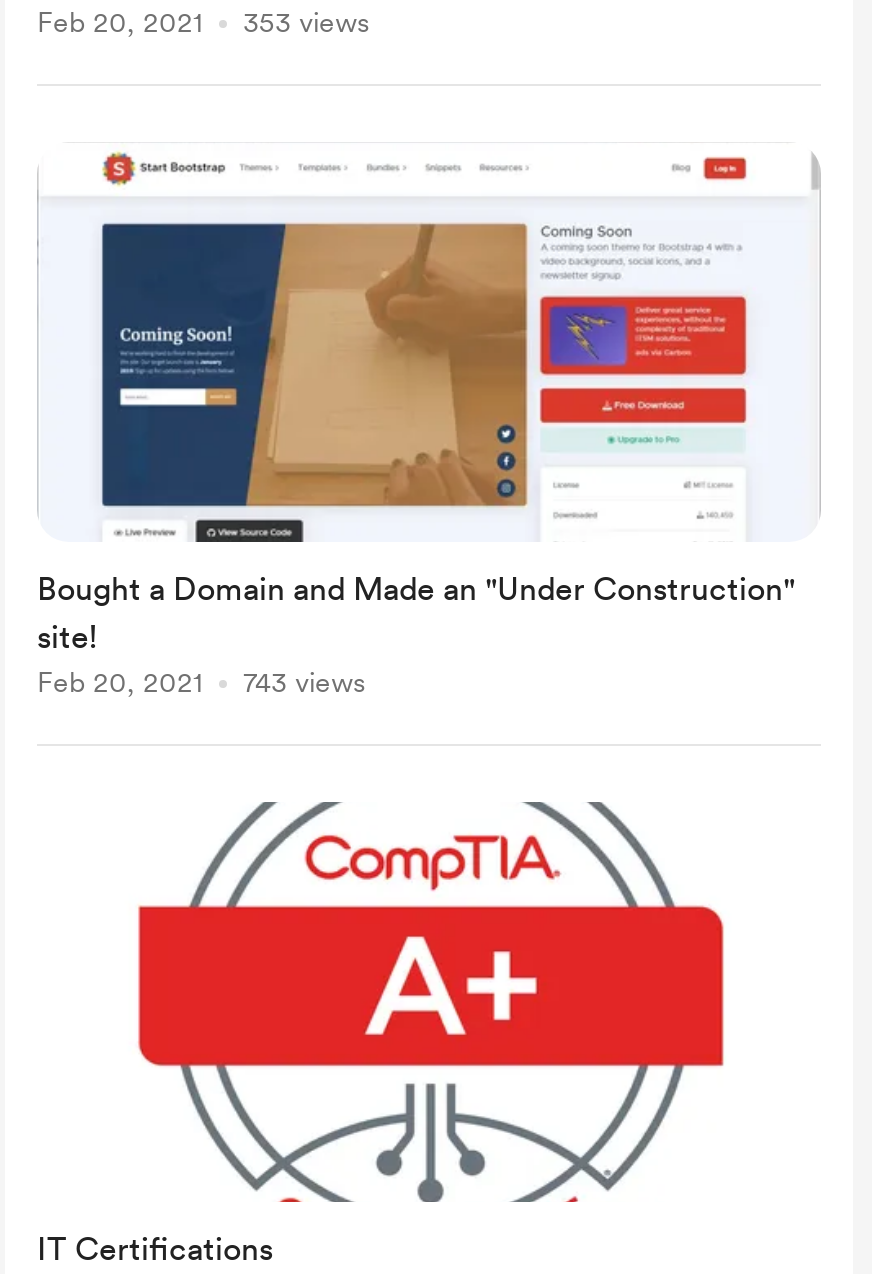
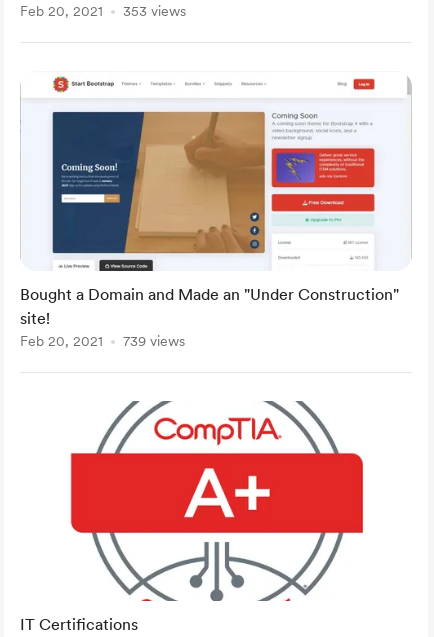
- Feb 20, 2021 743 views
+ Feb 20, 2021 739 views
